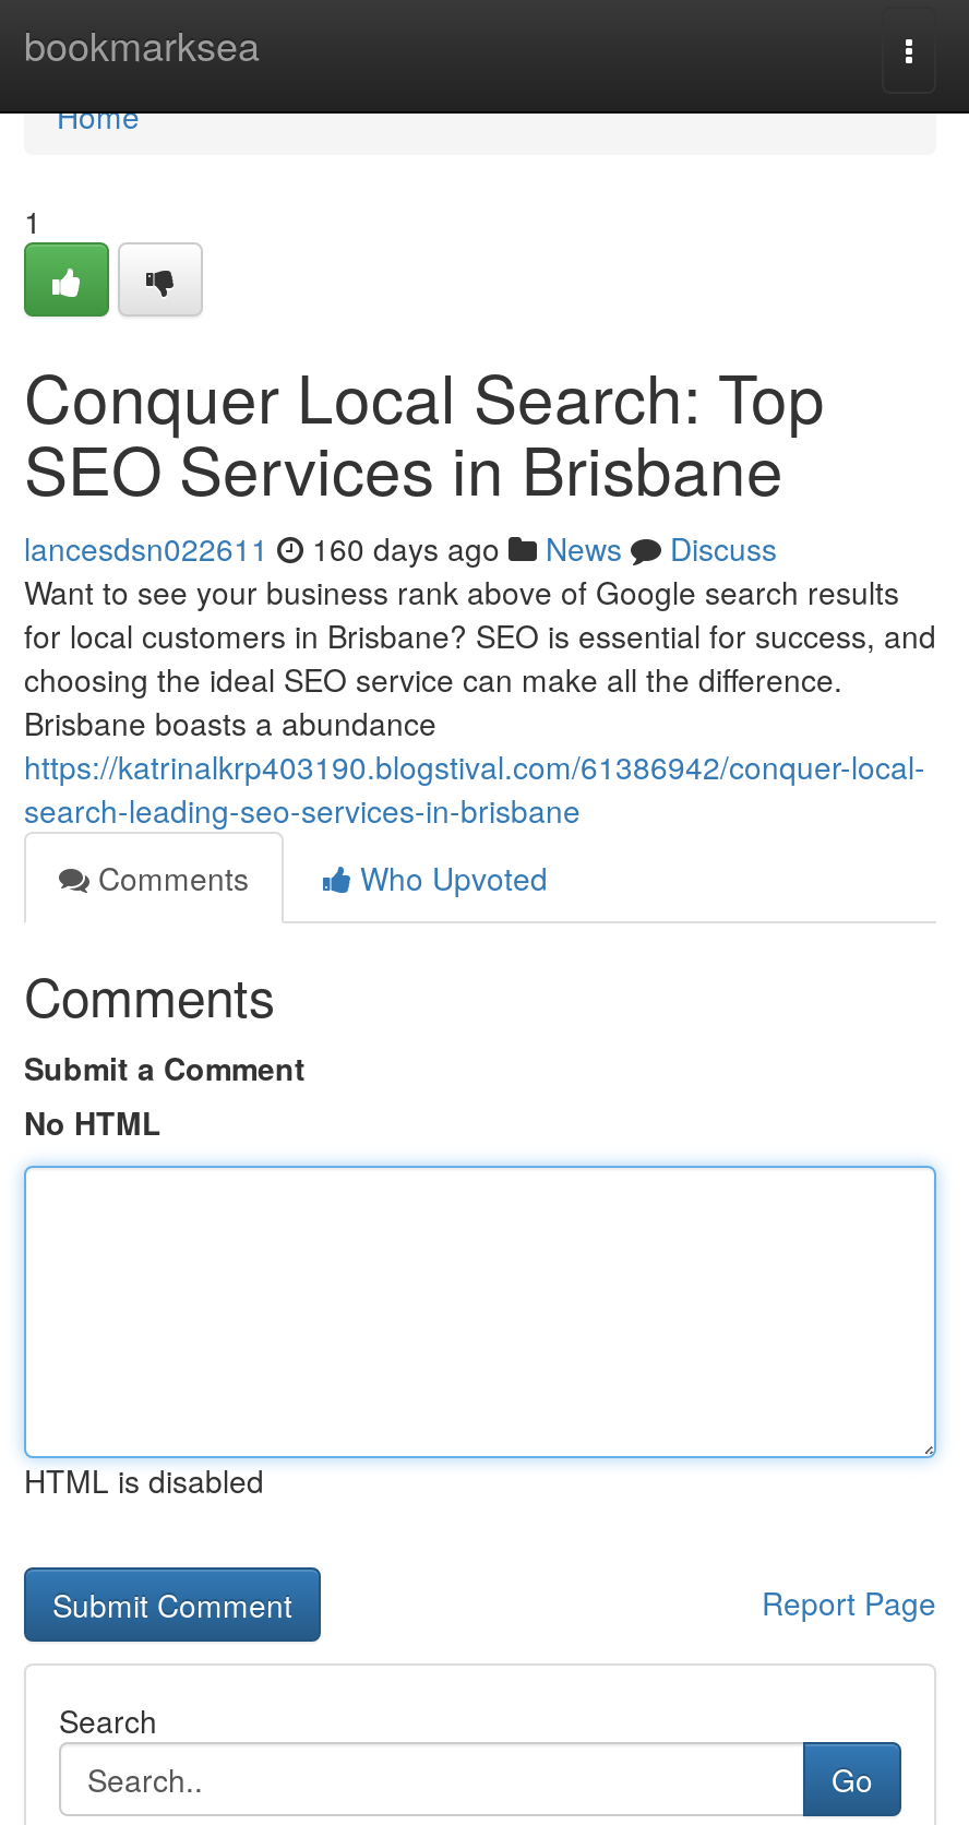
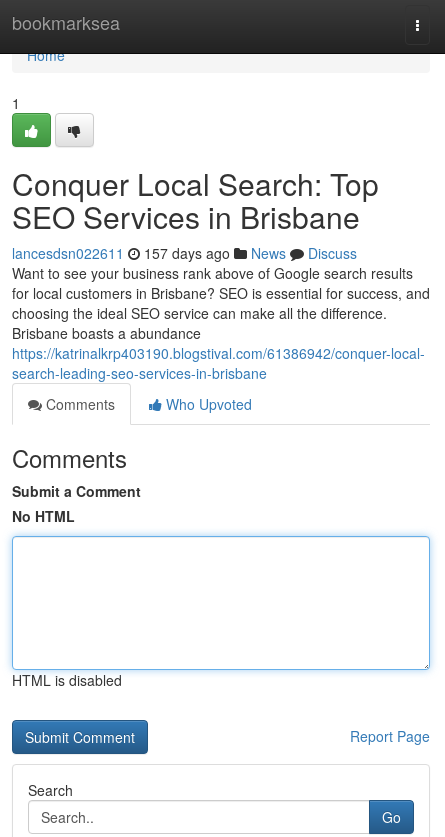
- lancesdsn022611 160 days ago News Discuss
+ lancesdsn022611 157 days ago News Discuss
